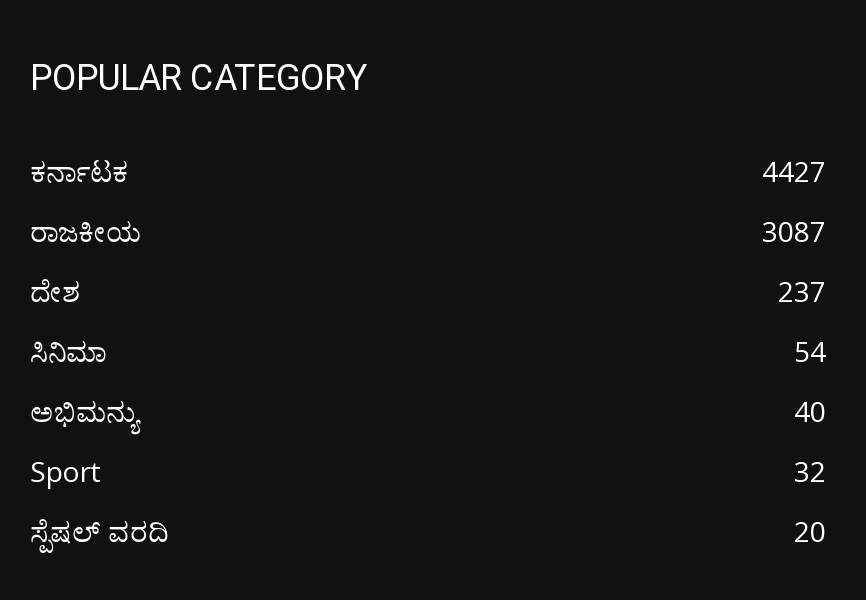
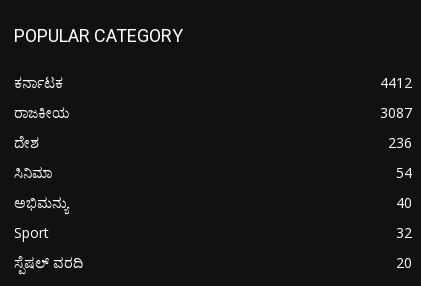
- 4427
+ 4412

- 237
+ 236
